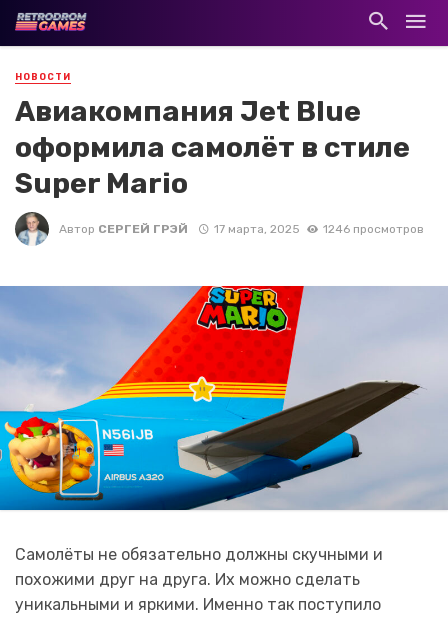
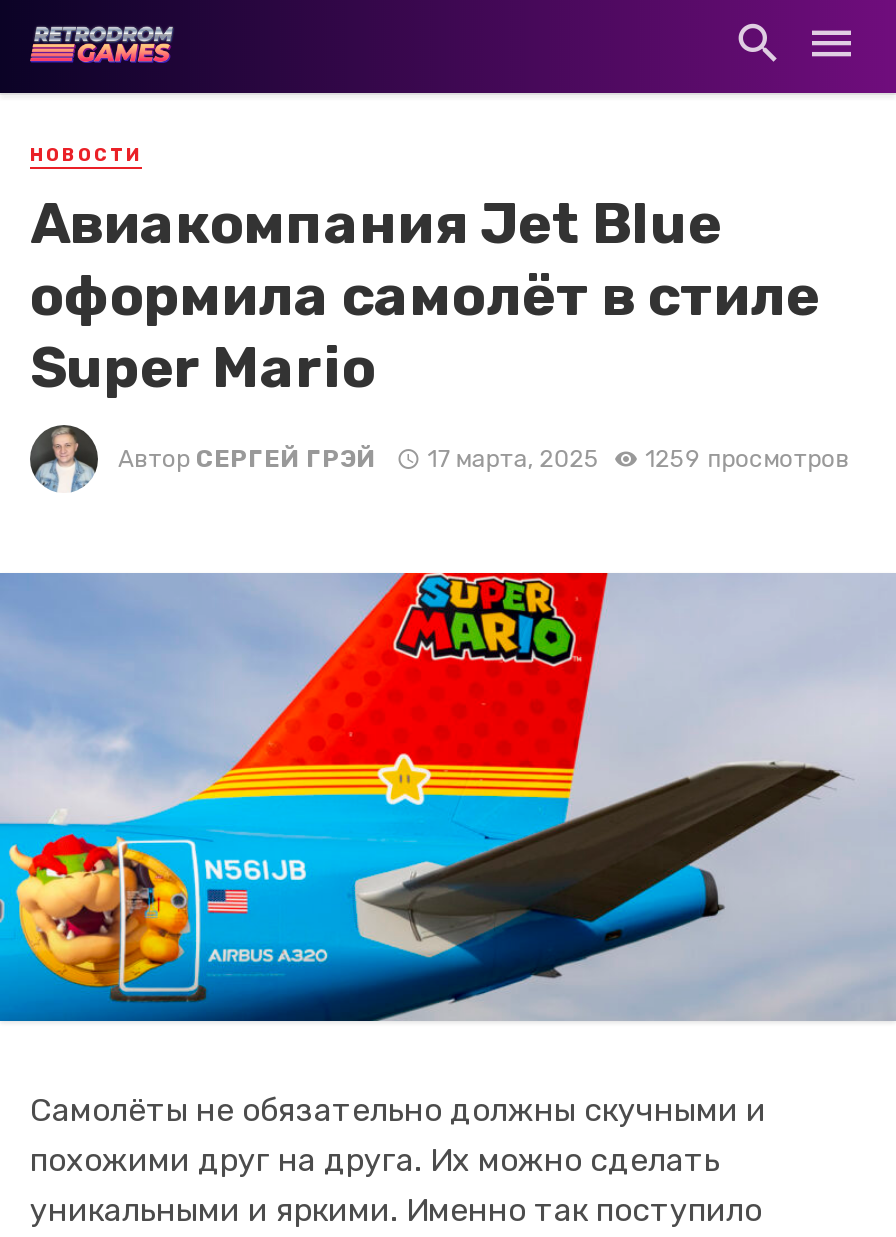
- Автор СЕРГЕЙ ГРЭЙ 17 марта, 2025 1246 просмотров
+ Автор СЕРГЕЙ ГРЭЙ 17 марта, 2025 1259 просмотров
